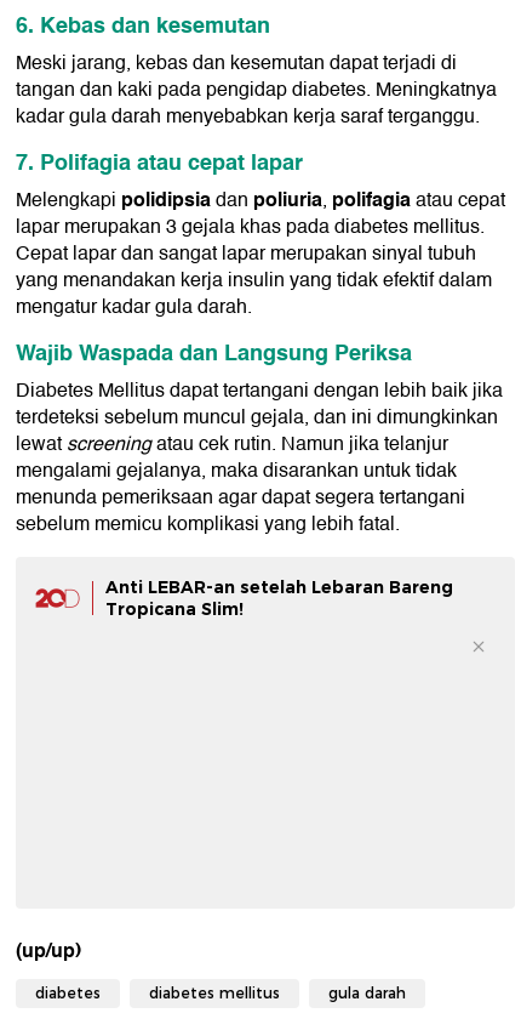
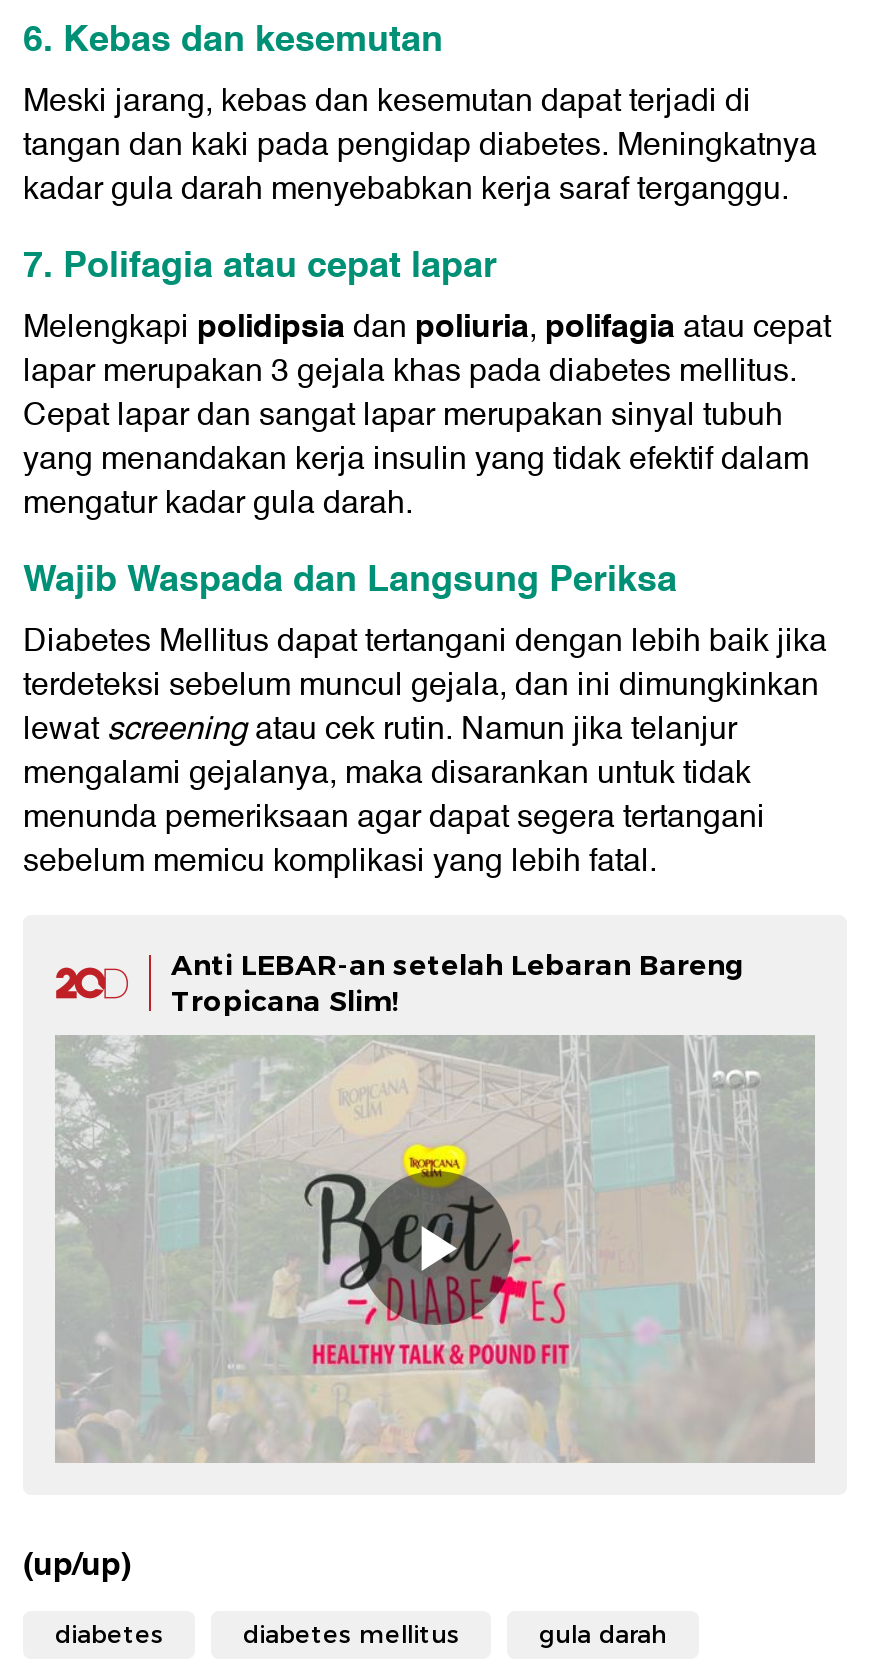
+ [image]
